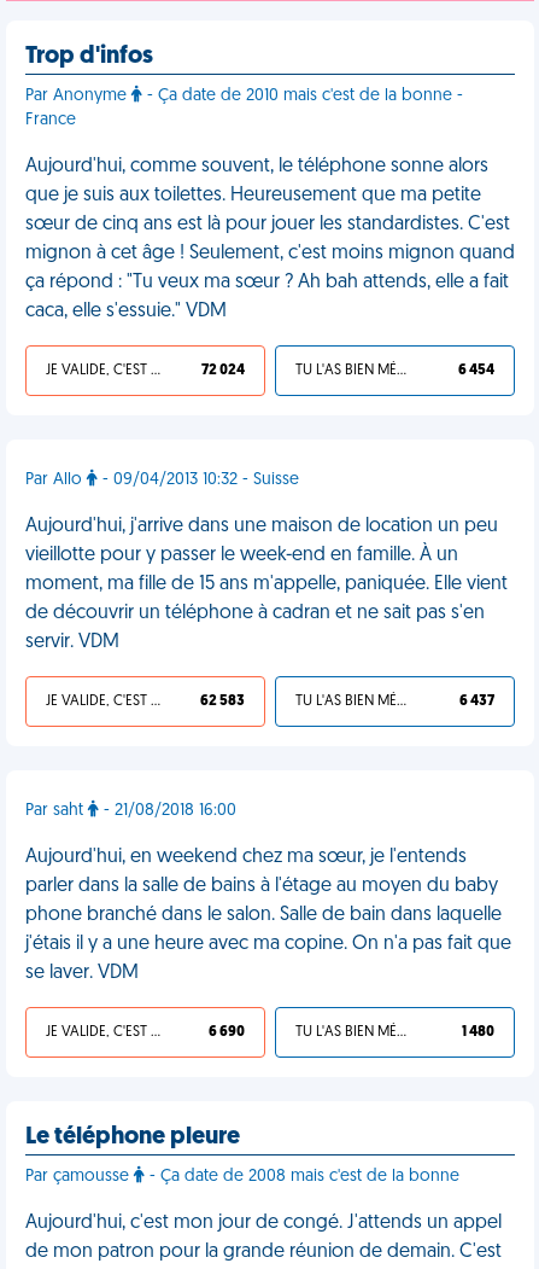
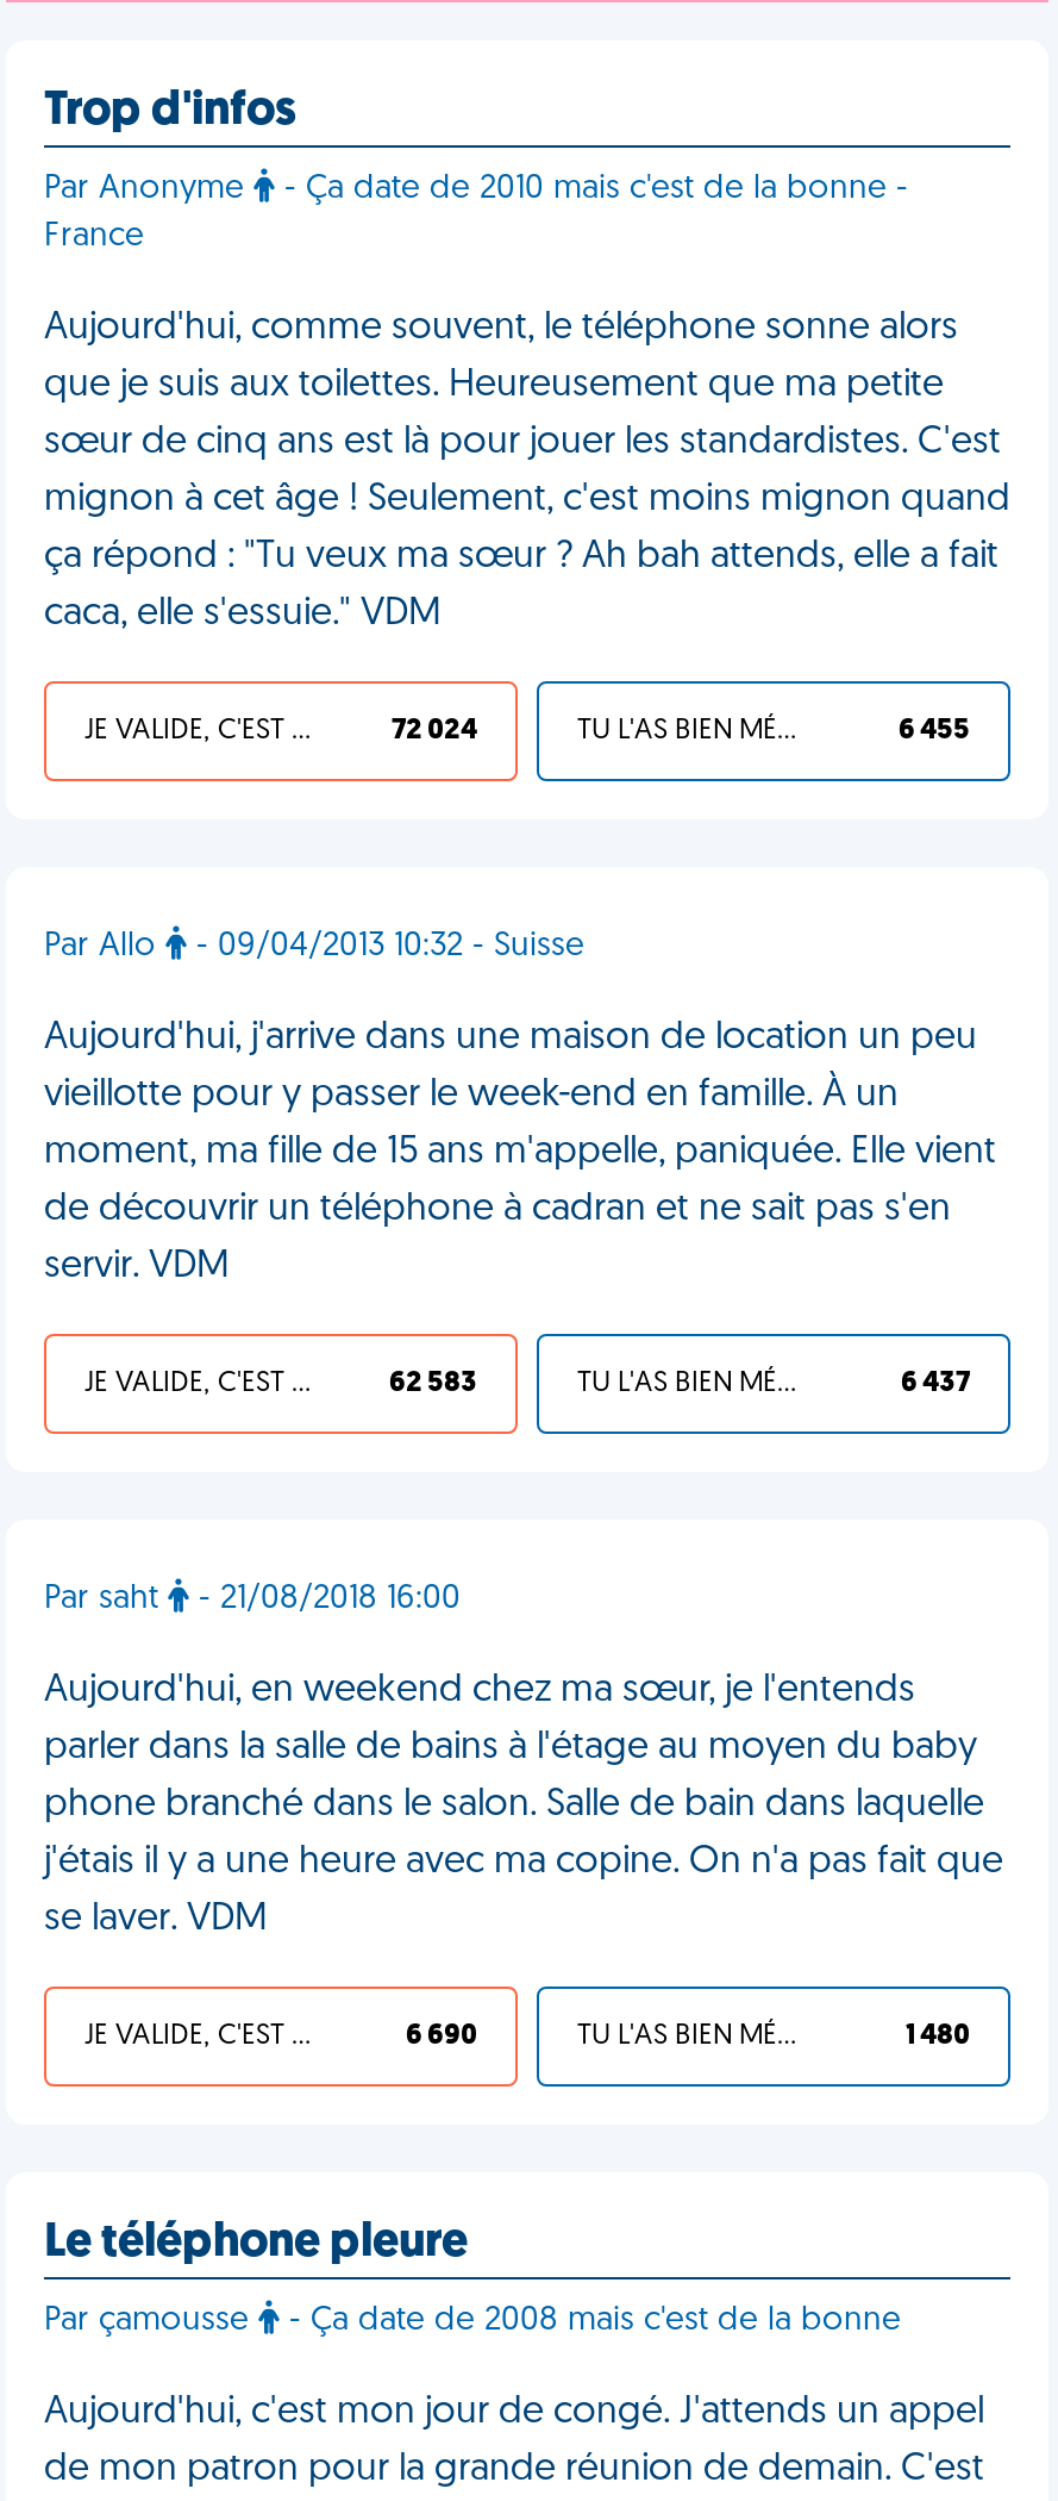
- 6 454
+ 6 455
